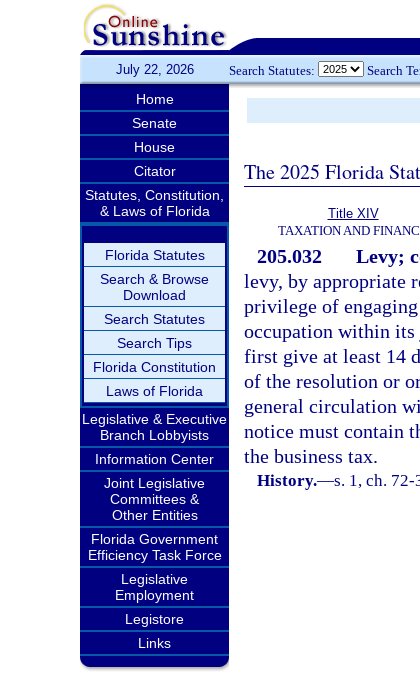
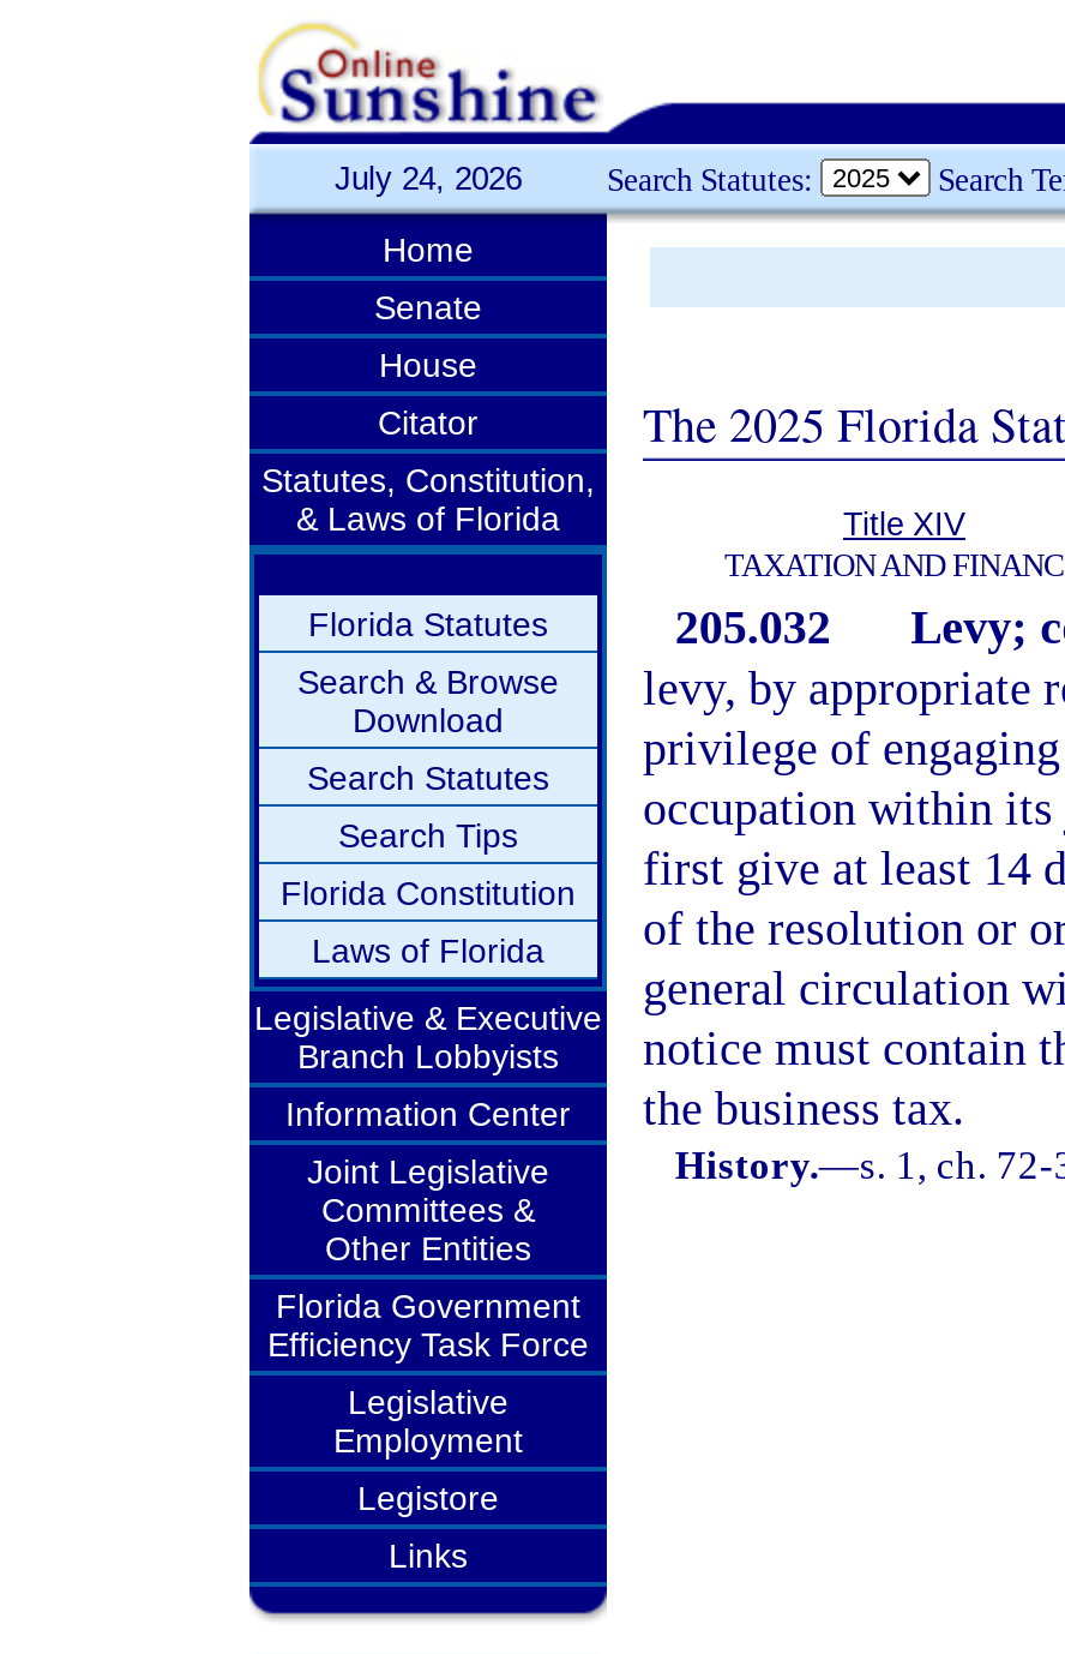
- July 22, 2026
+ July 24, 2026
